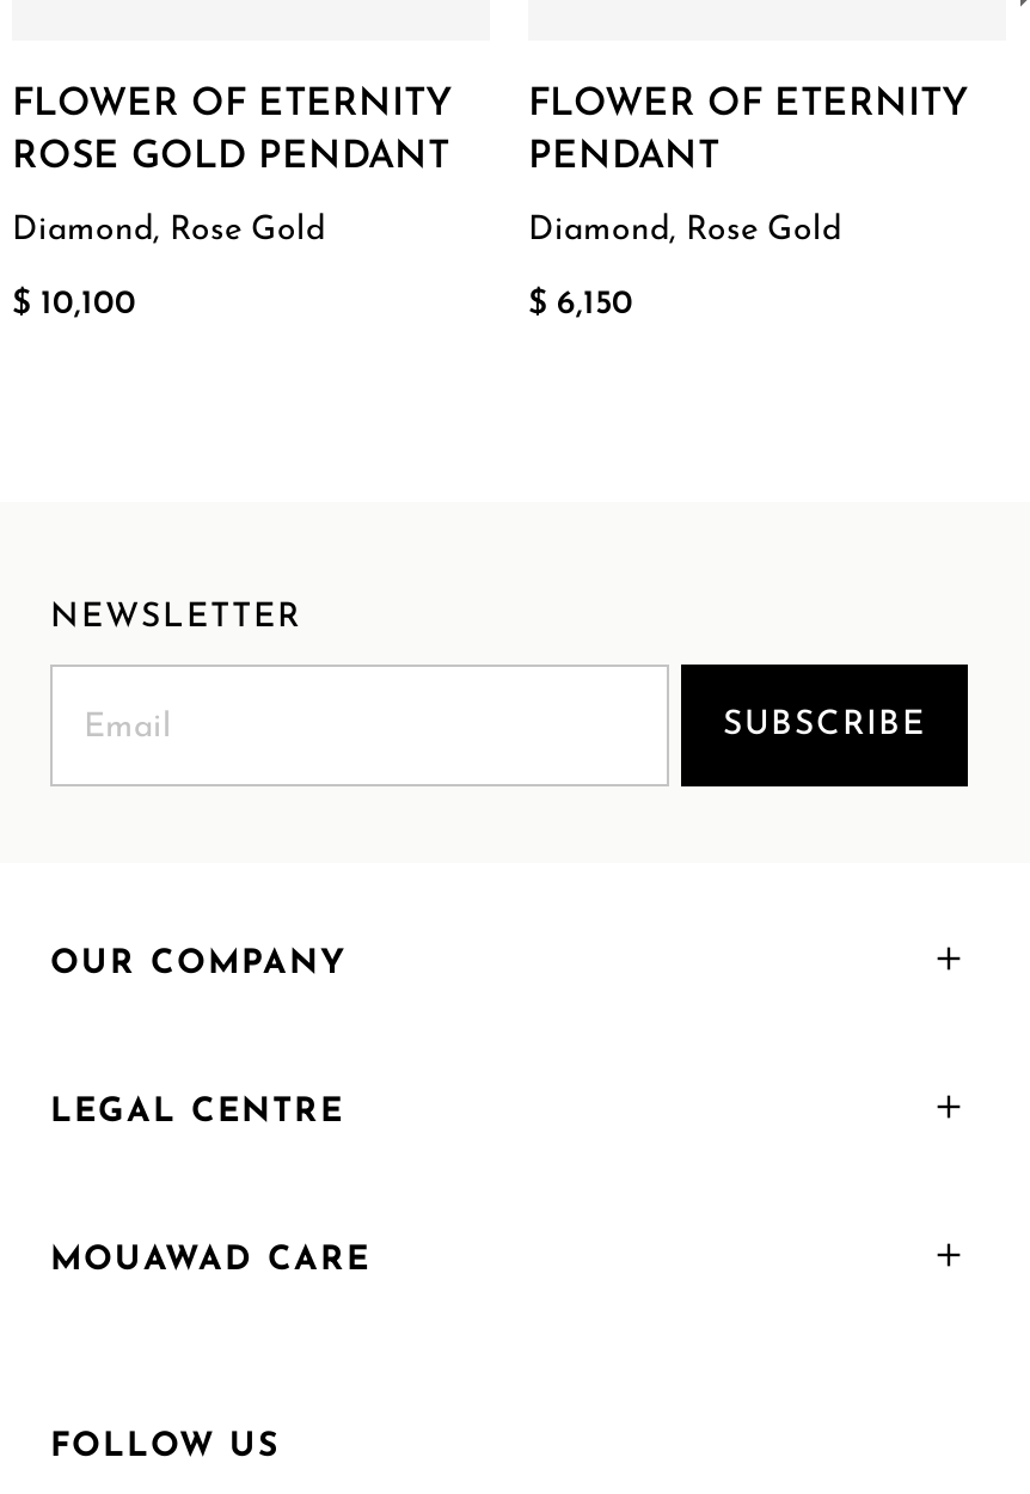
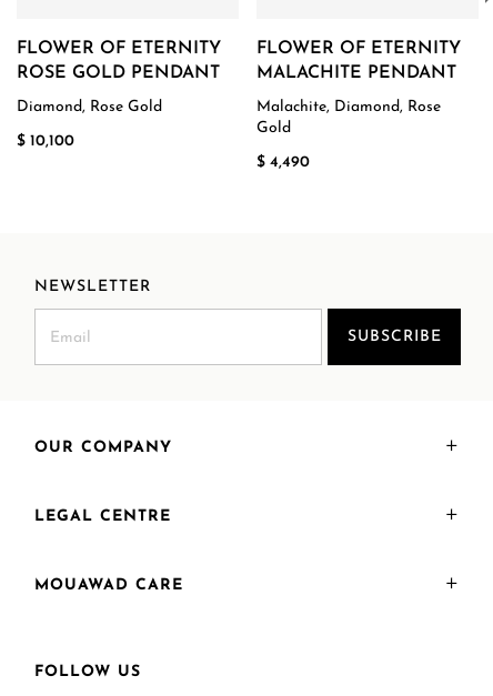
- PENDANT
+ MALACHITE PENDANT

- Diamond, Rose Gold
+ Malachite, Diamond, Rose
+ Gold

- $ 6,150
+ $ 4,490
